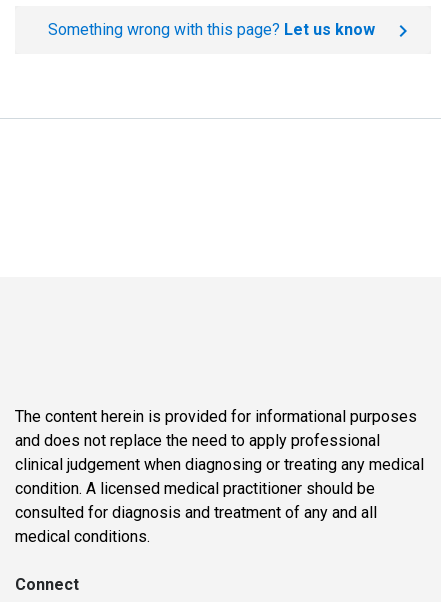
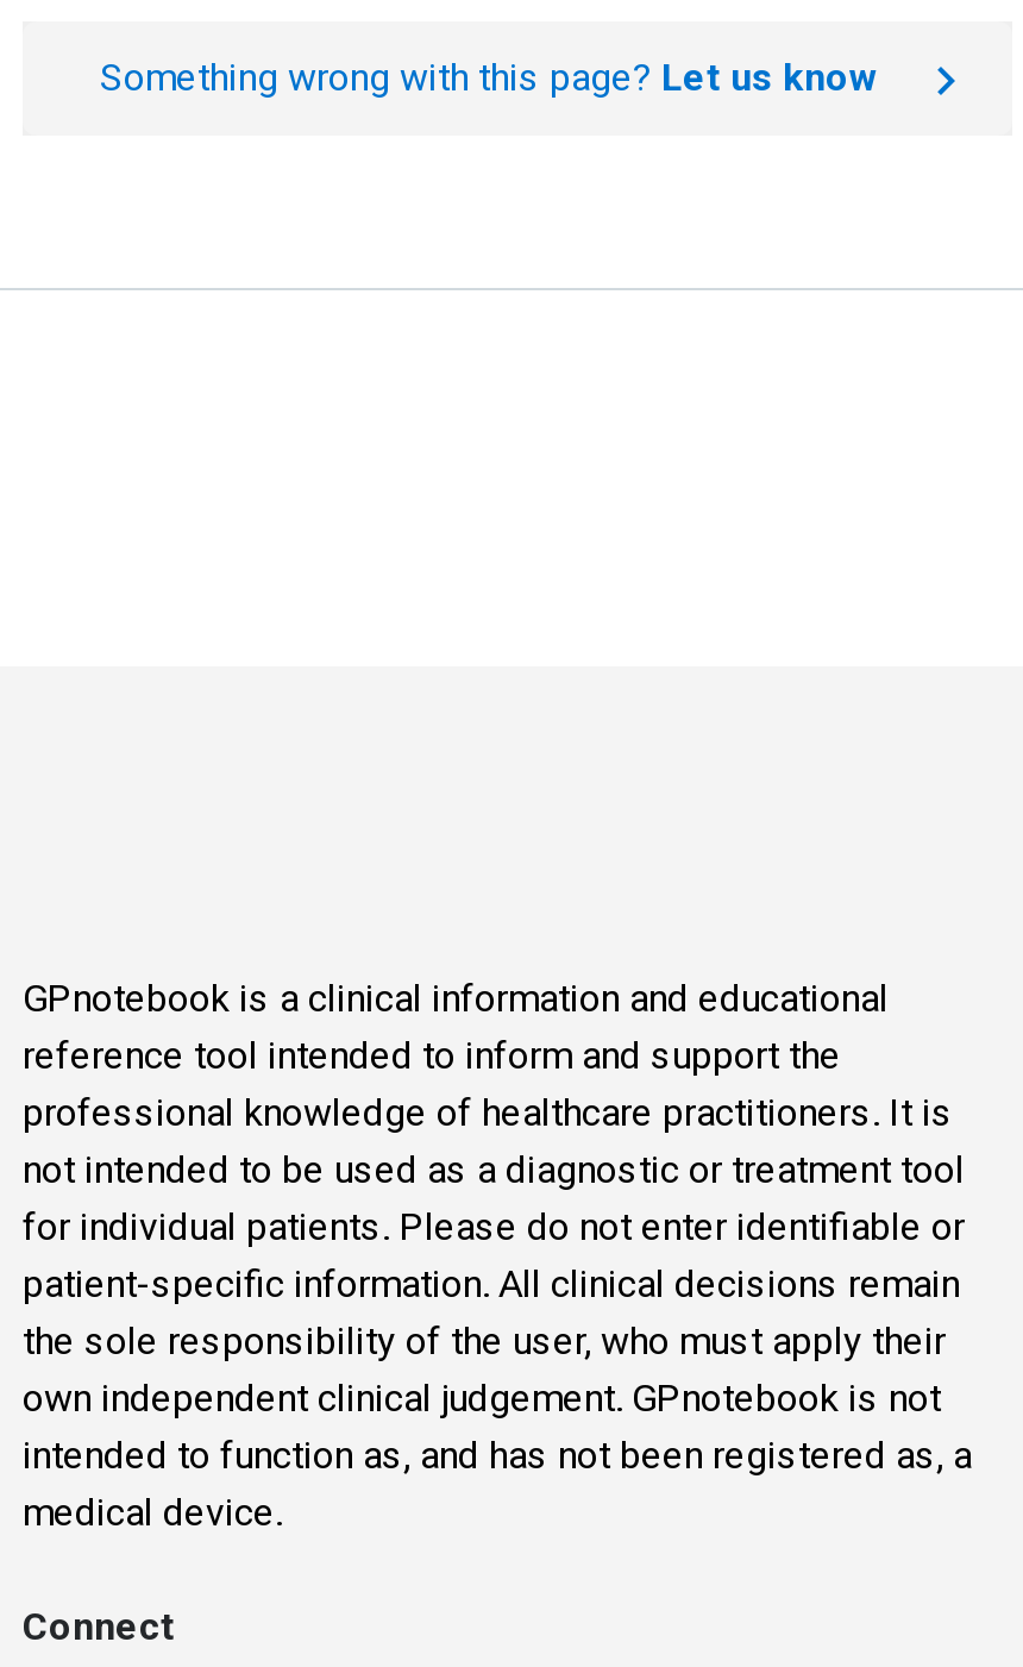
- The content herein is provided for informational purposes
- and does not replace the need to apply professional
- clinical judgement when diagnosing or treating any medical
- condition. A licensed medical practitioner should be
- consulted for diagnosis and treatment of any and all
- medical conditions.
+ GPnotebook is a clinical information and educational
+ reference tool intended to inform and support the
+ professional knowledge of healthcare practitioners. It is
+ not intended to be used as a diagnostic or treatment tool
+ for individual patients. Please do not enter identifiable or
+ patient-specific information. All clinical decisions remain
+ the sole responsibility of the user, who must apply their
+ own independent clinical judgement. GPnotebook is not
+ intended to function as, and has not been registered as, a
+ medical device.
